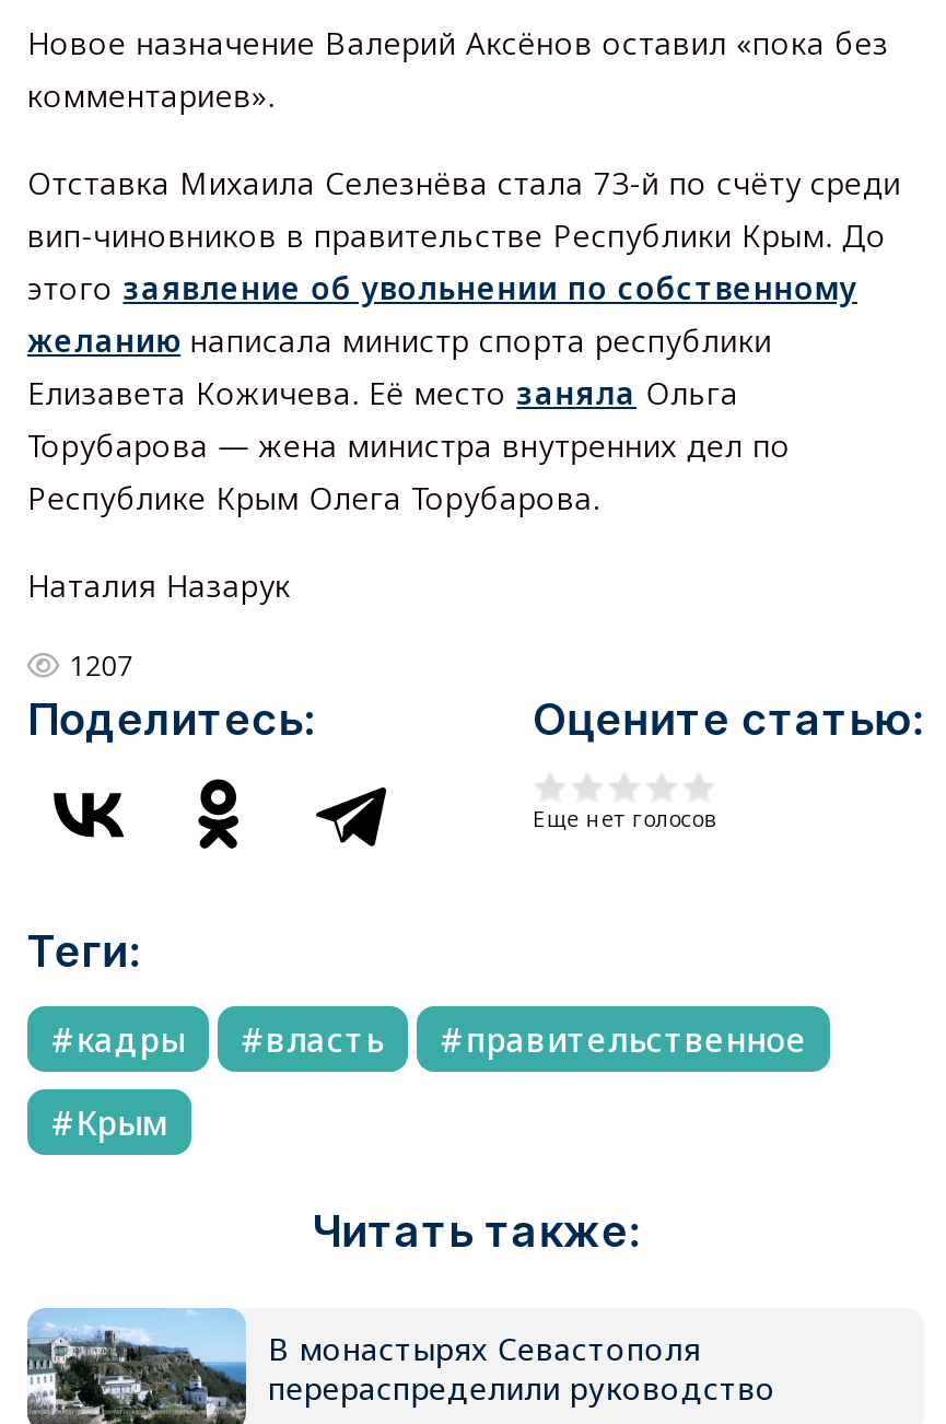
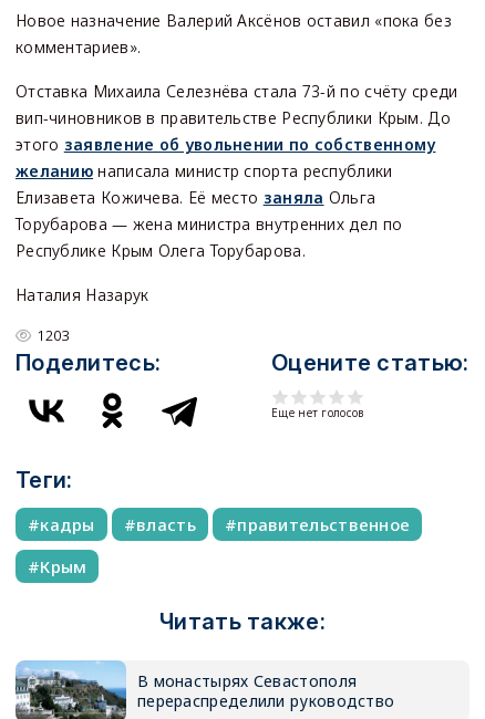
- 1207
+ 1203
